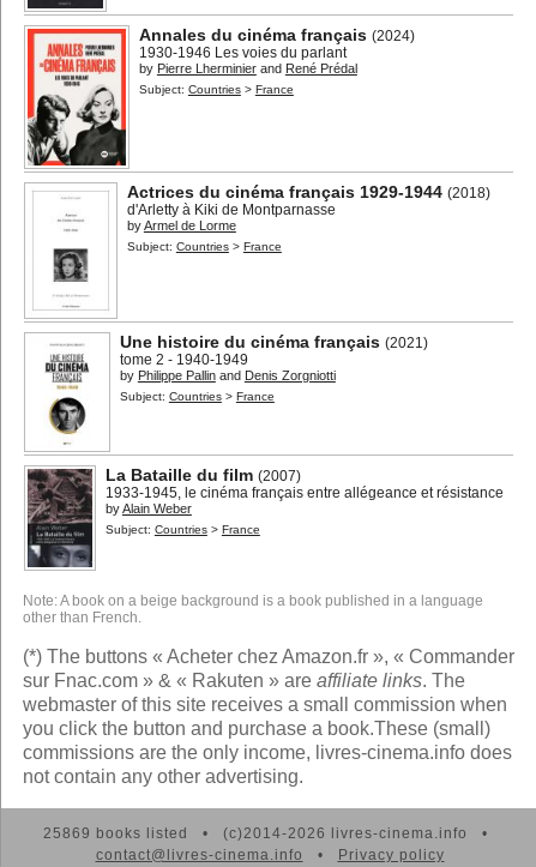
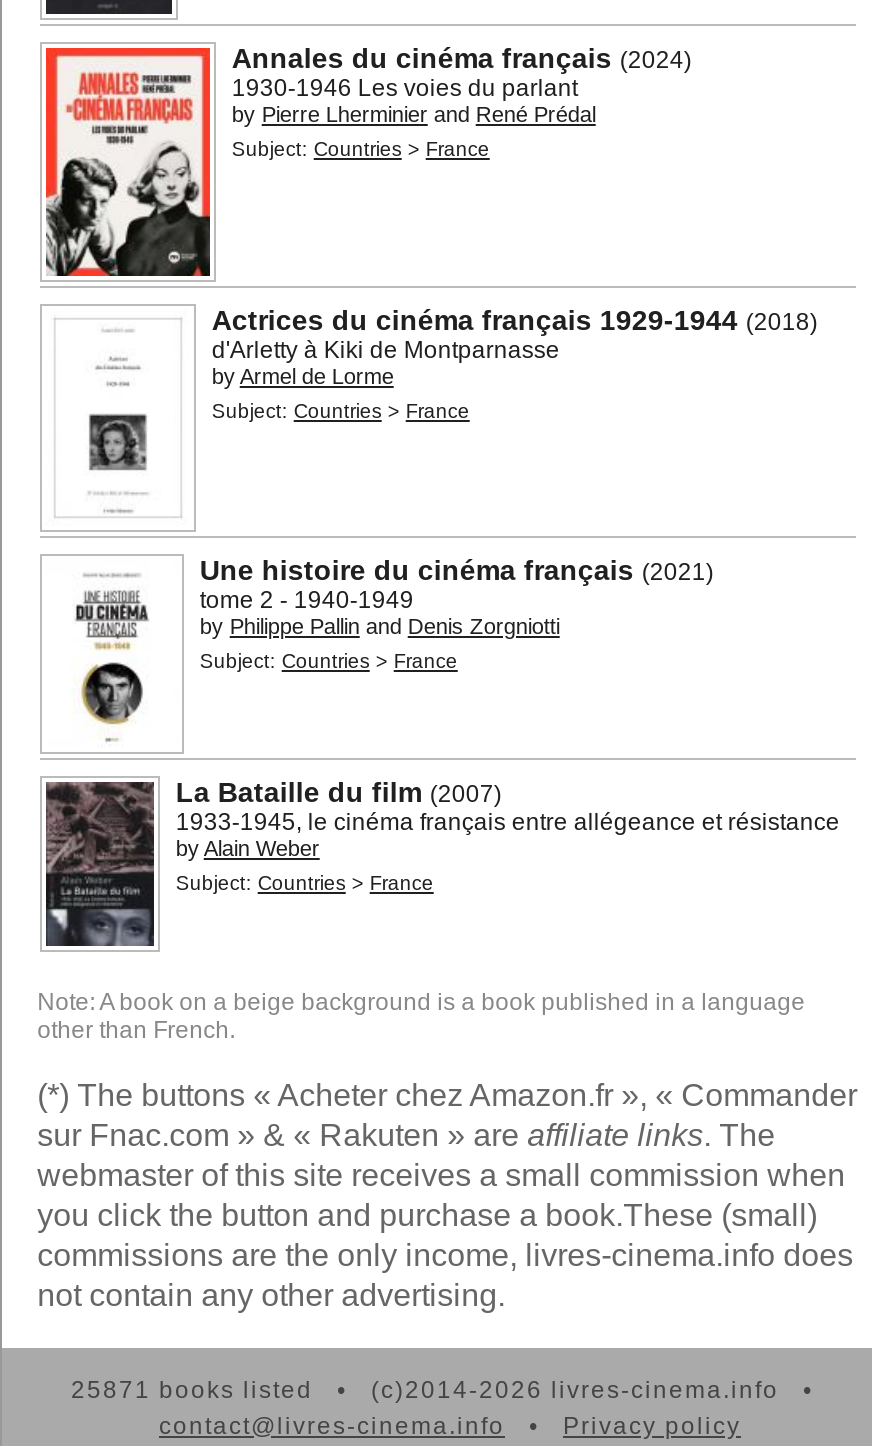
- 25869 books listed • (c)2014-2026 livres-cinema.info •
+ 25871 books listed • (c)2014-2026 livres-cinema.info •
